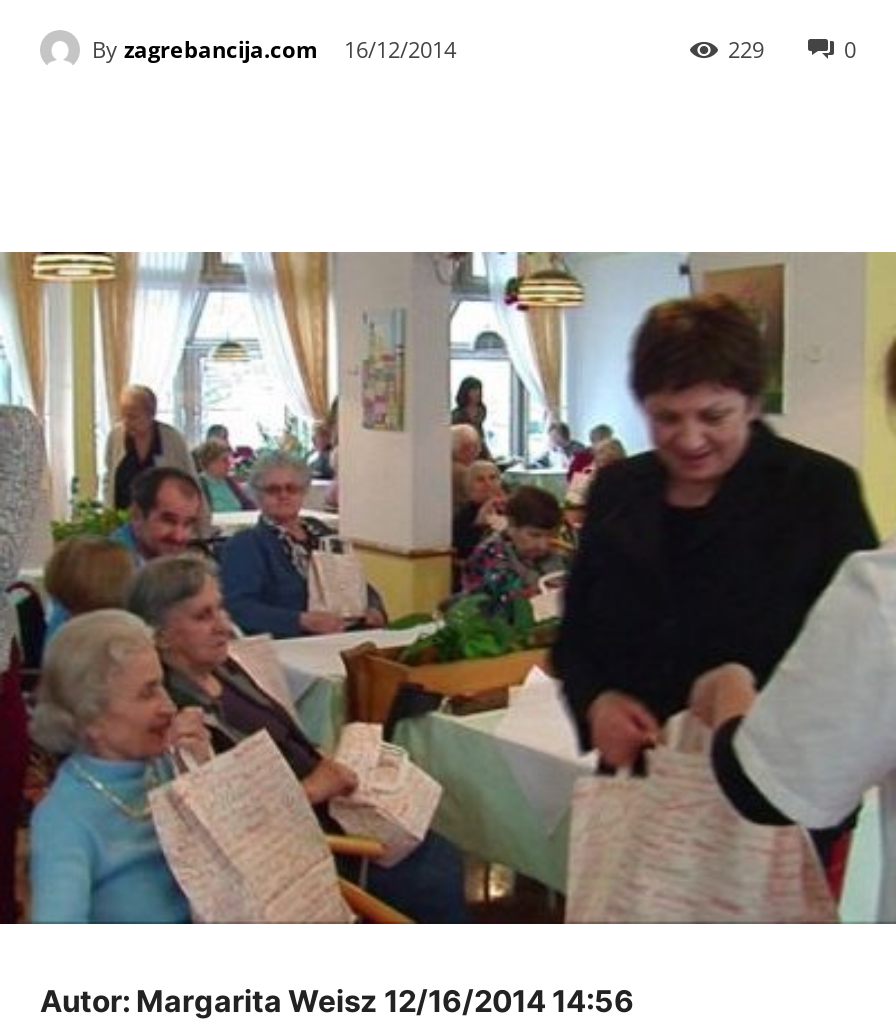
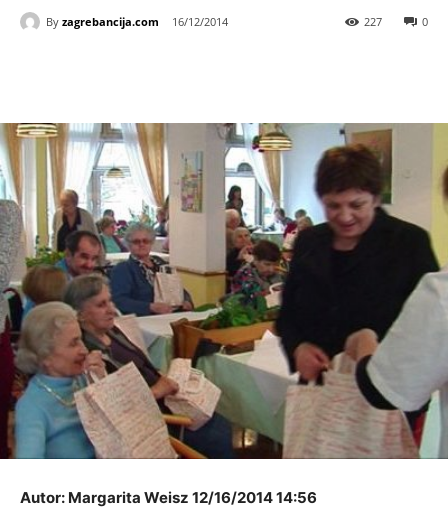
- 229
+ 227
